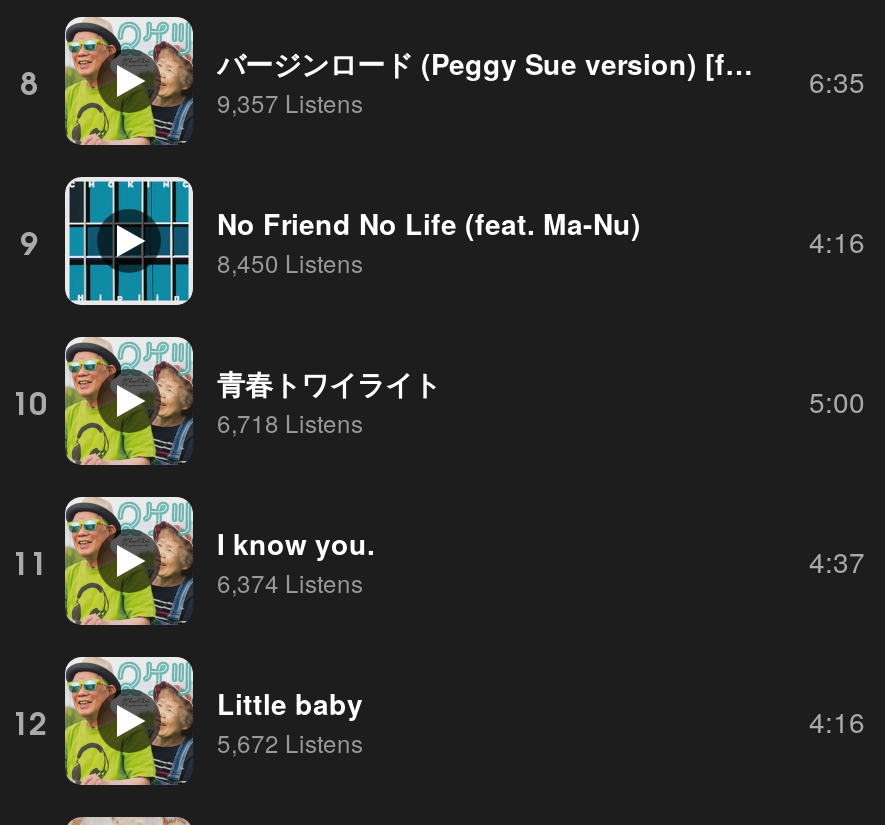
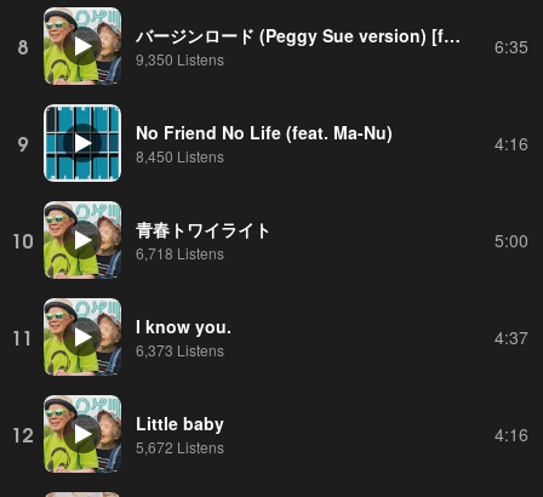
- 9,357 Listens
+ 9,350 Listens

- 6,374 Listens
+ 6,373 Listens
